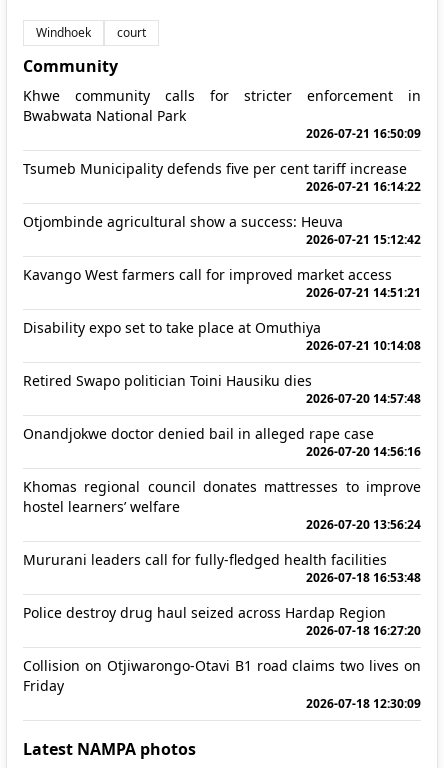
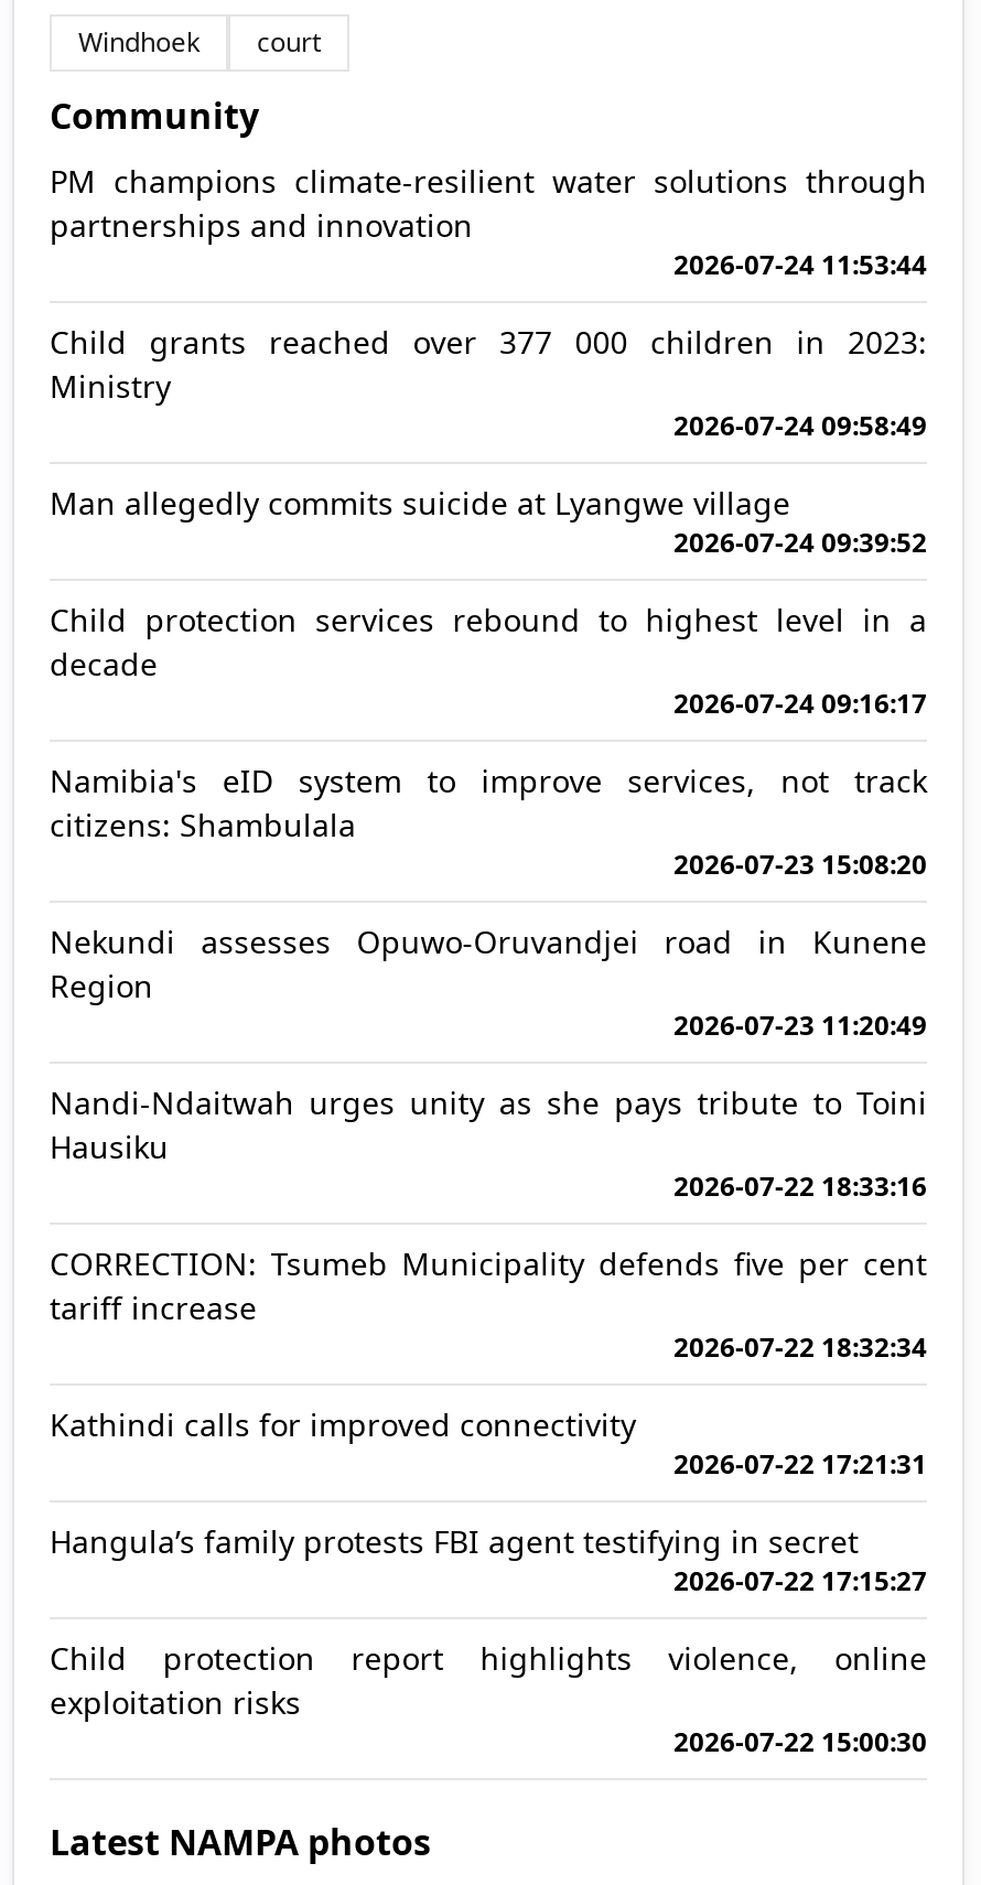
- Khwe community calls for stricter enforcement in
- Bwabwata National Park
- 2026-07-21 16:50:09
+ PM champions climate-resilient water solutions through
+ partnerships and innovation
+ 2026-07-24 11:53:44

- Tsumeb Municipality defends five per cent tariff increase
- 2026-07-21 16:14:22
+ Child grants reached over 377 000 children in 2023:
+ Ministry
+ 2026-07-24 09:58:49

- Otjombinde agricultural show a success: Heuva
- 2026-07-21 15:12:42
+ Man allegedly commits suicide at Lyangwe village
+ 2026-07-24 09:39:52

- Kavango West farmers call for improved market access
- 2026-07-21 14:51:21
+ Child protection services rebound to highest level in a
+ decade
+ 2026-07-24 09:16:17

- Disability expo set to take place at Omuthiya
- 2026-07-21 10:14:08
+ Namibia's eID system to improve services, not track
+ citizens: Shambulala
+ 2026-07-23 15:08:20

- Retired Swapo politician Toini Hausiku dies
- 2026-07-20 14:57:48
+ Nekundi assesses Opuwo-Oruvandjei road in Kunene
+ Region
+ 2026-07-23 11:20:49

- Onandjokwe doctor denied bail in alleged rape case
- 2026-07-20 14:56:16
+ Nandi-Ndaitwah urges unity as she pays tribute to Toini
+ Hausiku
+ 2026-07-22 18:33:16

- Khomas regional council donates mattresses to improve
- hostel learners’ welfare
- 2026-07-20 13:56:24
+ CORRECTION: Tsumeb Municipality defends five per cent
+ tariff increase
+ 2026-07-22 18:32:34

- Mururani leaders call for fully-fledged health facilities
- 2026-07-18 16:53:48
+ Kathindi calls for improved connectivity
+ 2026-07-22 17:21:31

- Police destroy drug haul seized across Hardap Region
- 2026-07-18 16:27:20
+ Hangula’s family protests FBI agent testifying in secret
+ 2026-07-22 17:15:27

- Collision on Otjiwarongo-Otavi B1 road claims two lives on
- Friday
- 2026-07-18 12:30:09
+ Child protection report highlights violence, online
+ exploitation risks
+ 2026-07-22 15:00:30
